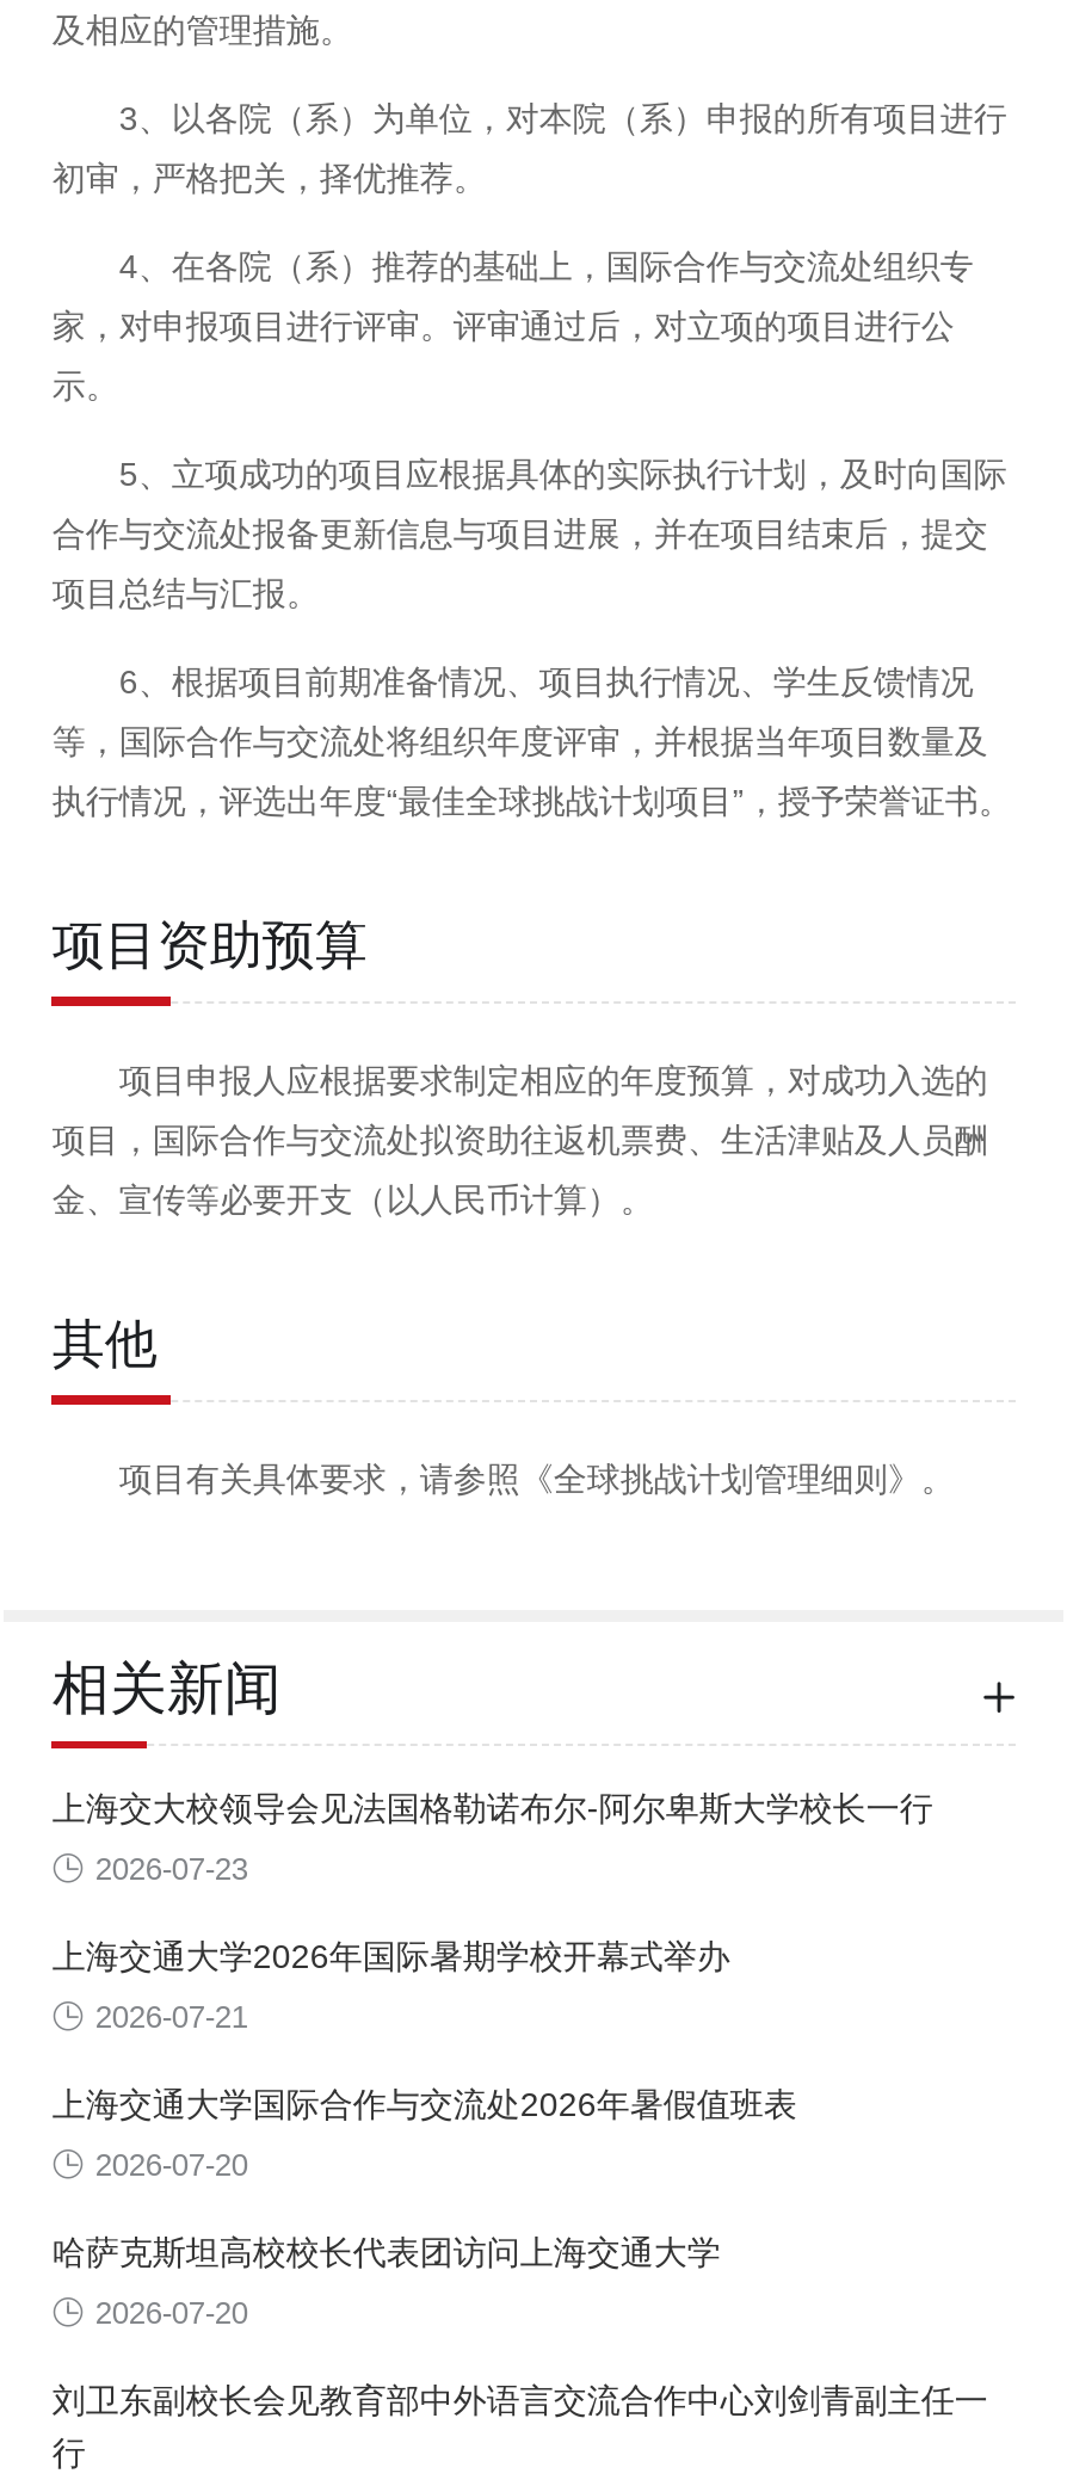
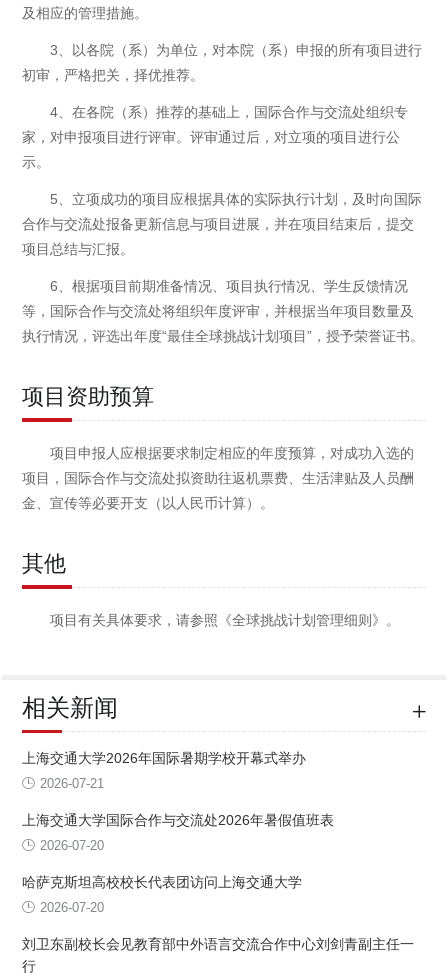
- 上海交大校领导会见法国格勒诺布尔-阿尔卑斯大学校长一行
- 2026-07-23
